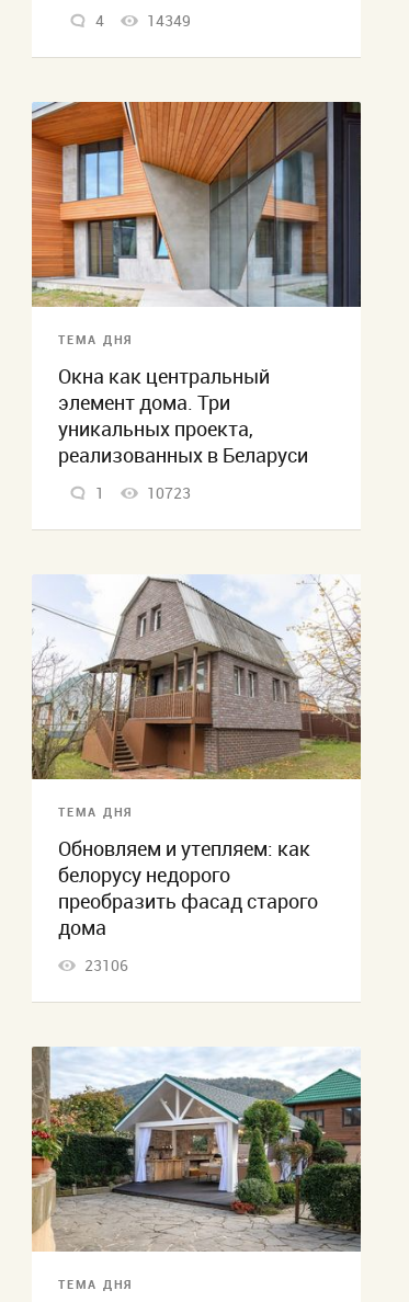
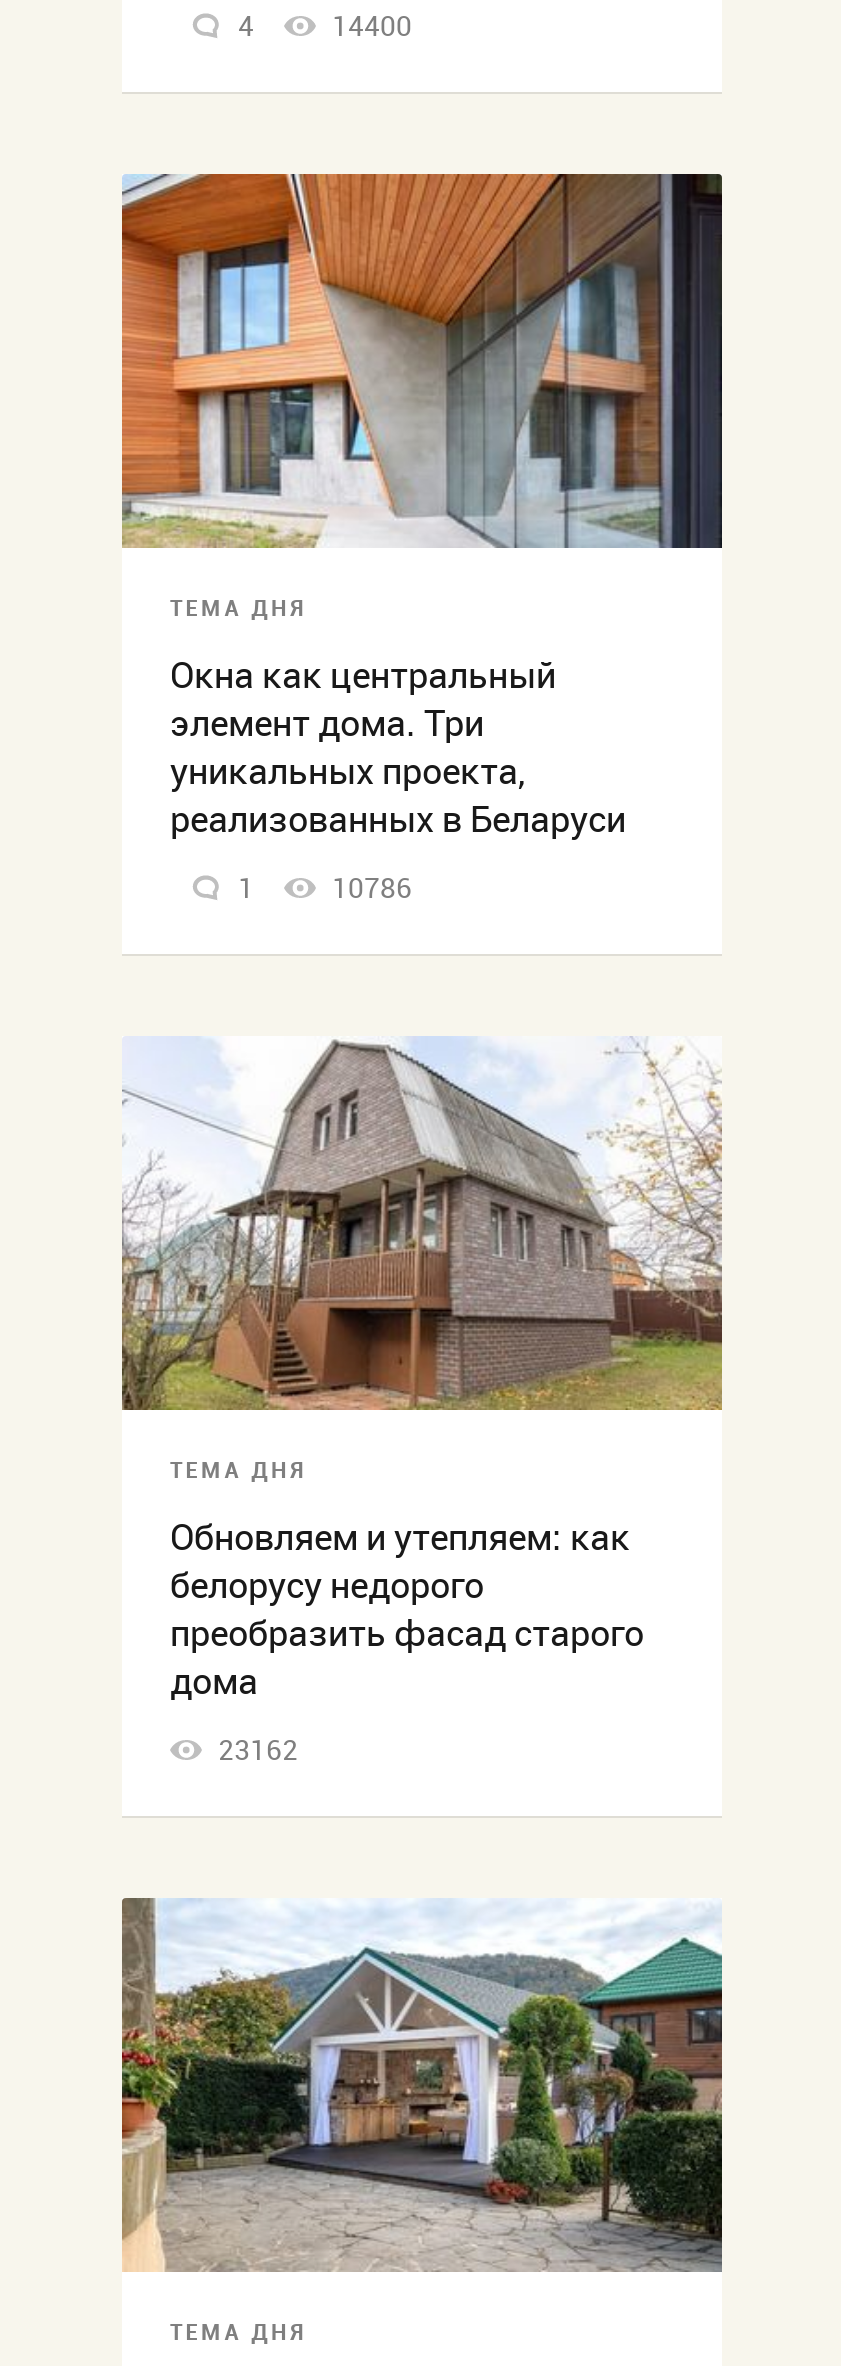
- 14349
+ 14400

- 10723
+ 10786

- 23106
+ 23162
